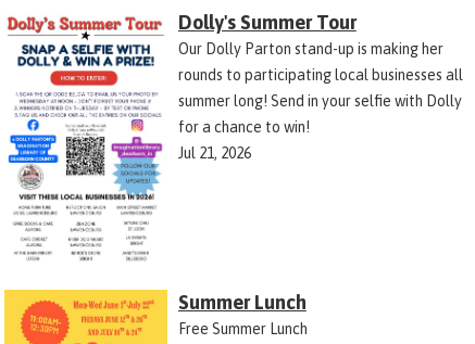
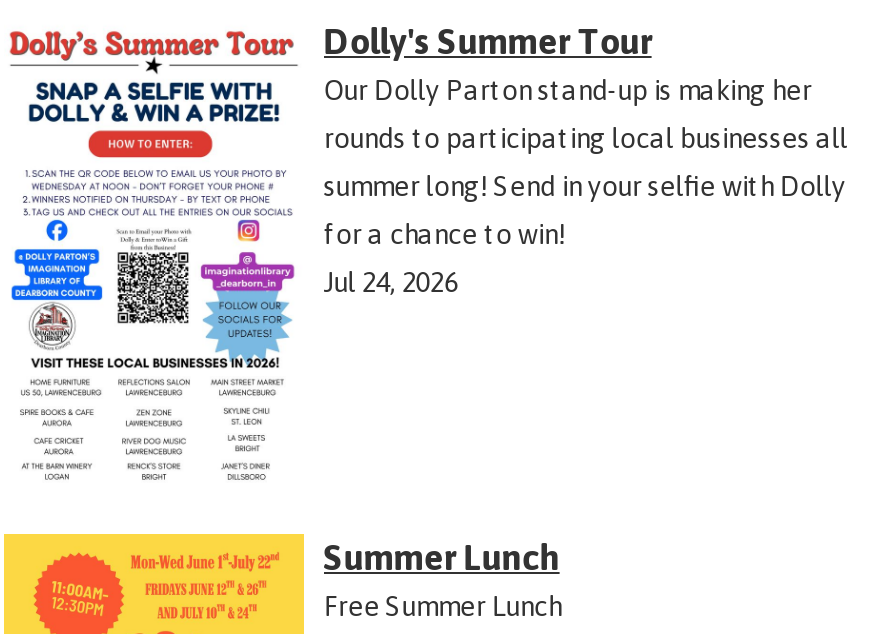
- Jul 21, 2026
+ Jul 24, 2026
